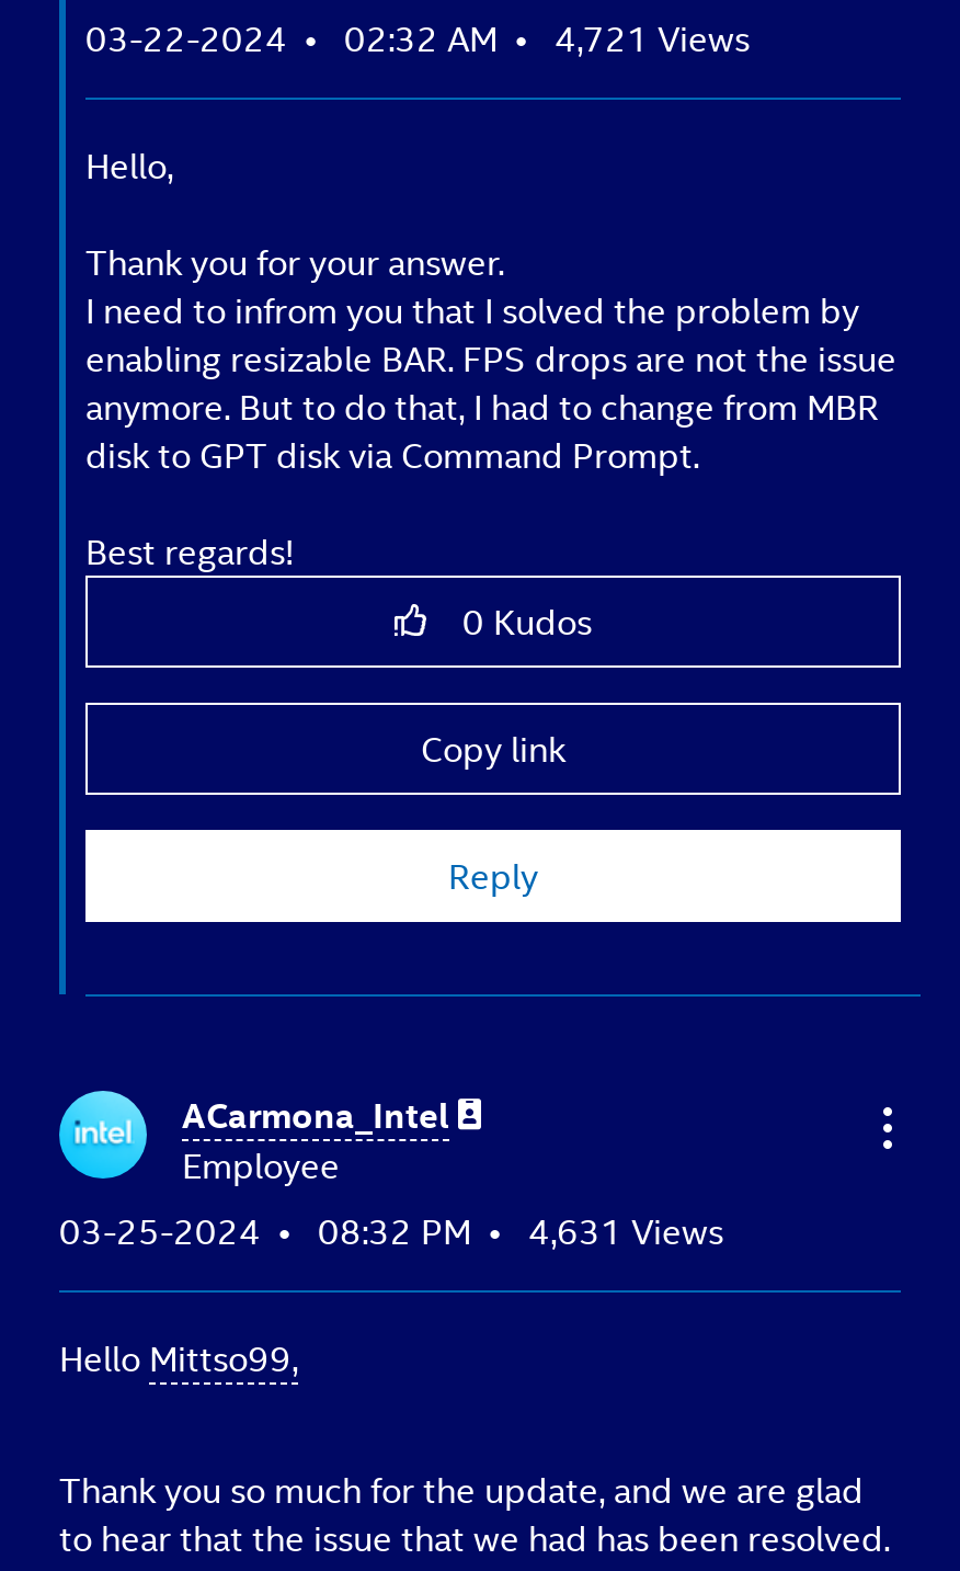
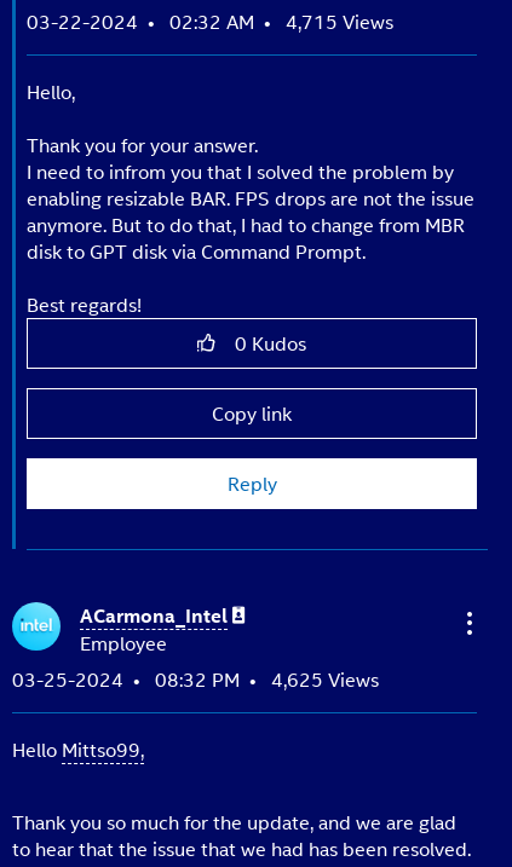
- 03-22-2024 02:32 AM 4,721 Views
+ 03-22-2024 02:32 AM 4,715 Views

- 03-25-2024 08:32 PM 4,631 Views
+ 03-25-2024 08:32 PM 4,625 Views
